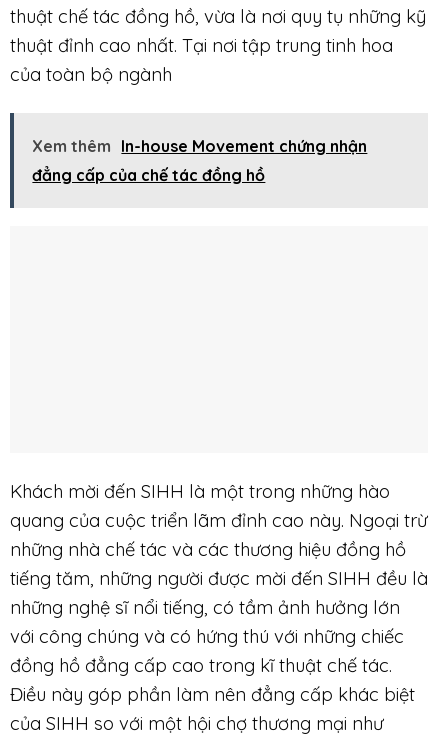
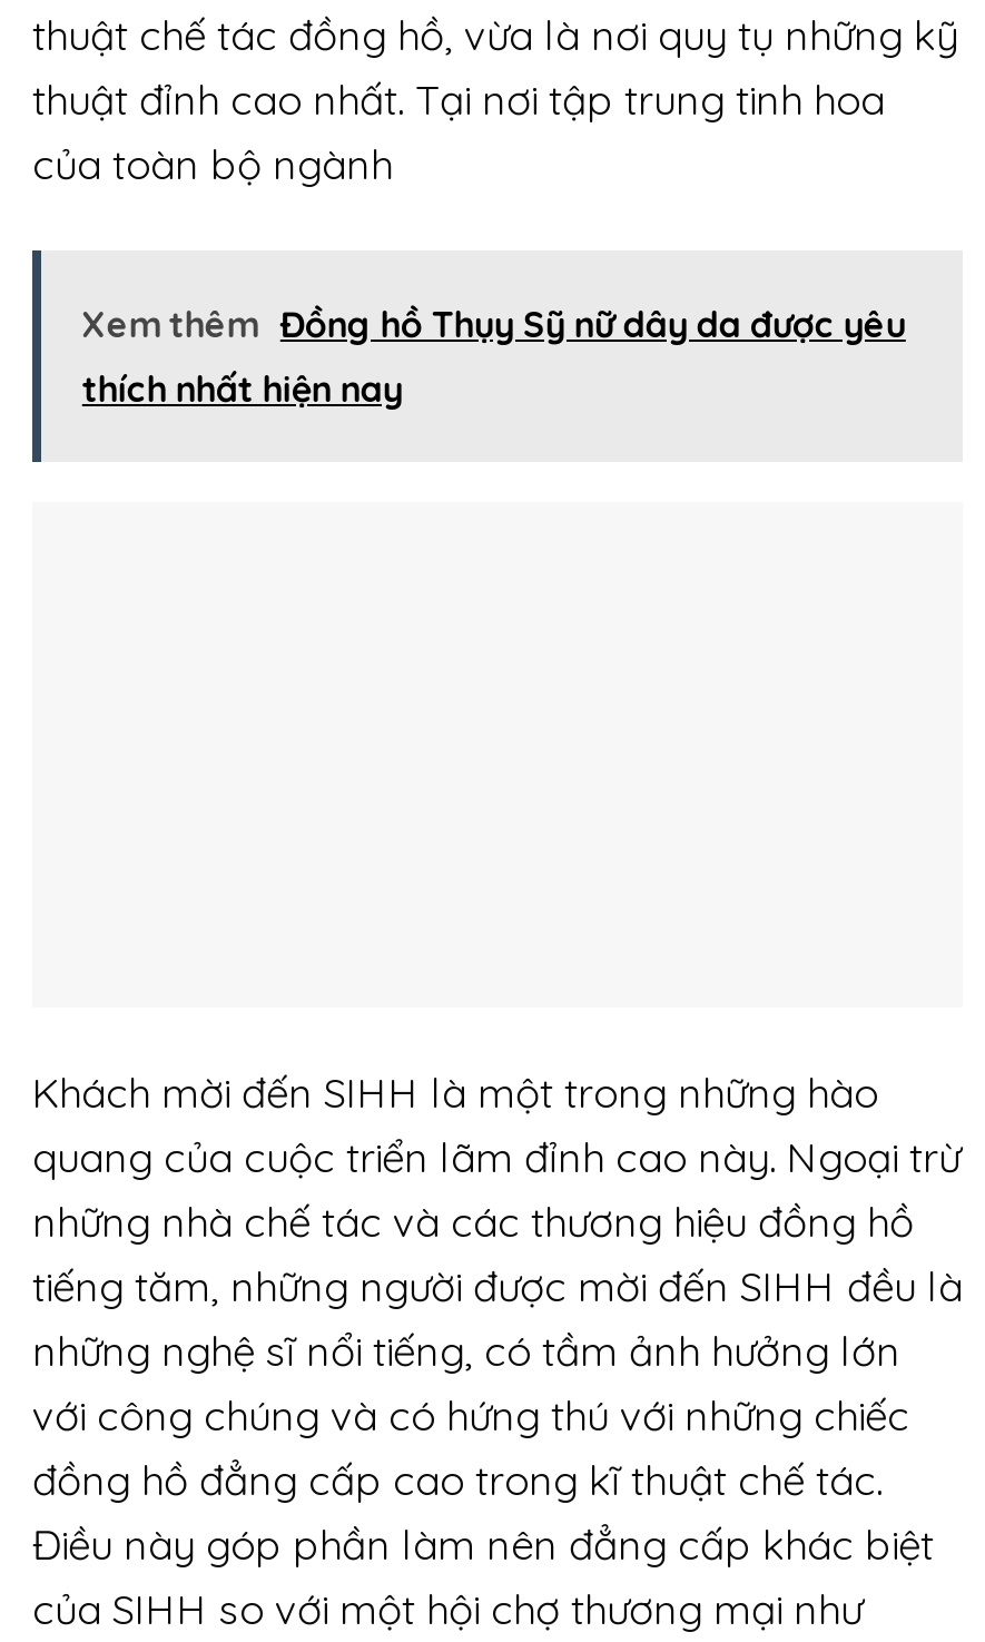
- Xem thêm In-house Movement chứng nhận
- đẳng cấp của chế tác đồng hồ
+ Xem thêm Đồng hồ Thụy Sỹ nữ dây da được yêu
+ thích nhất hiện nay
